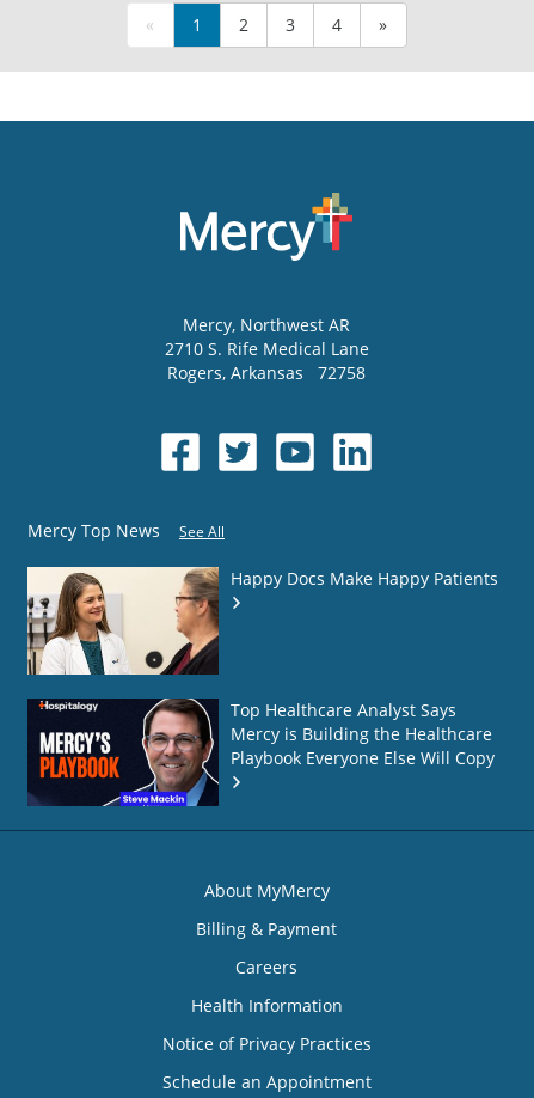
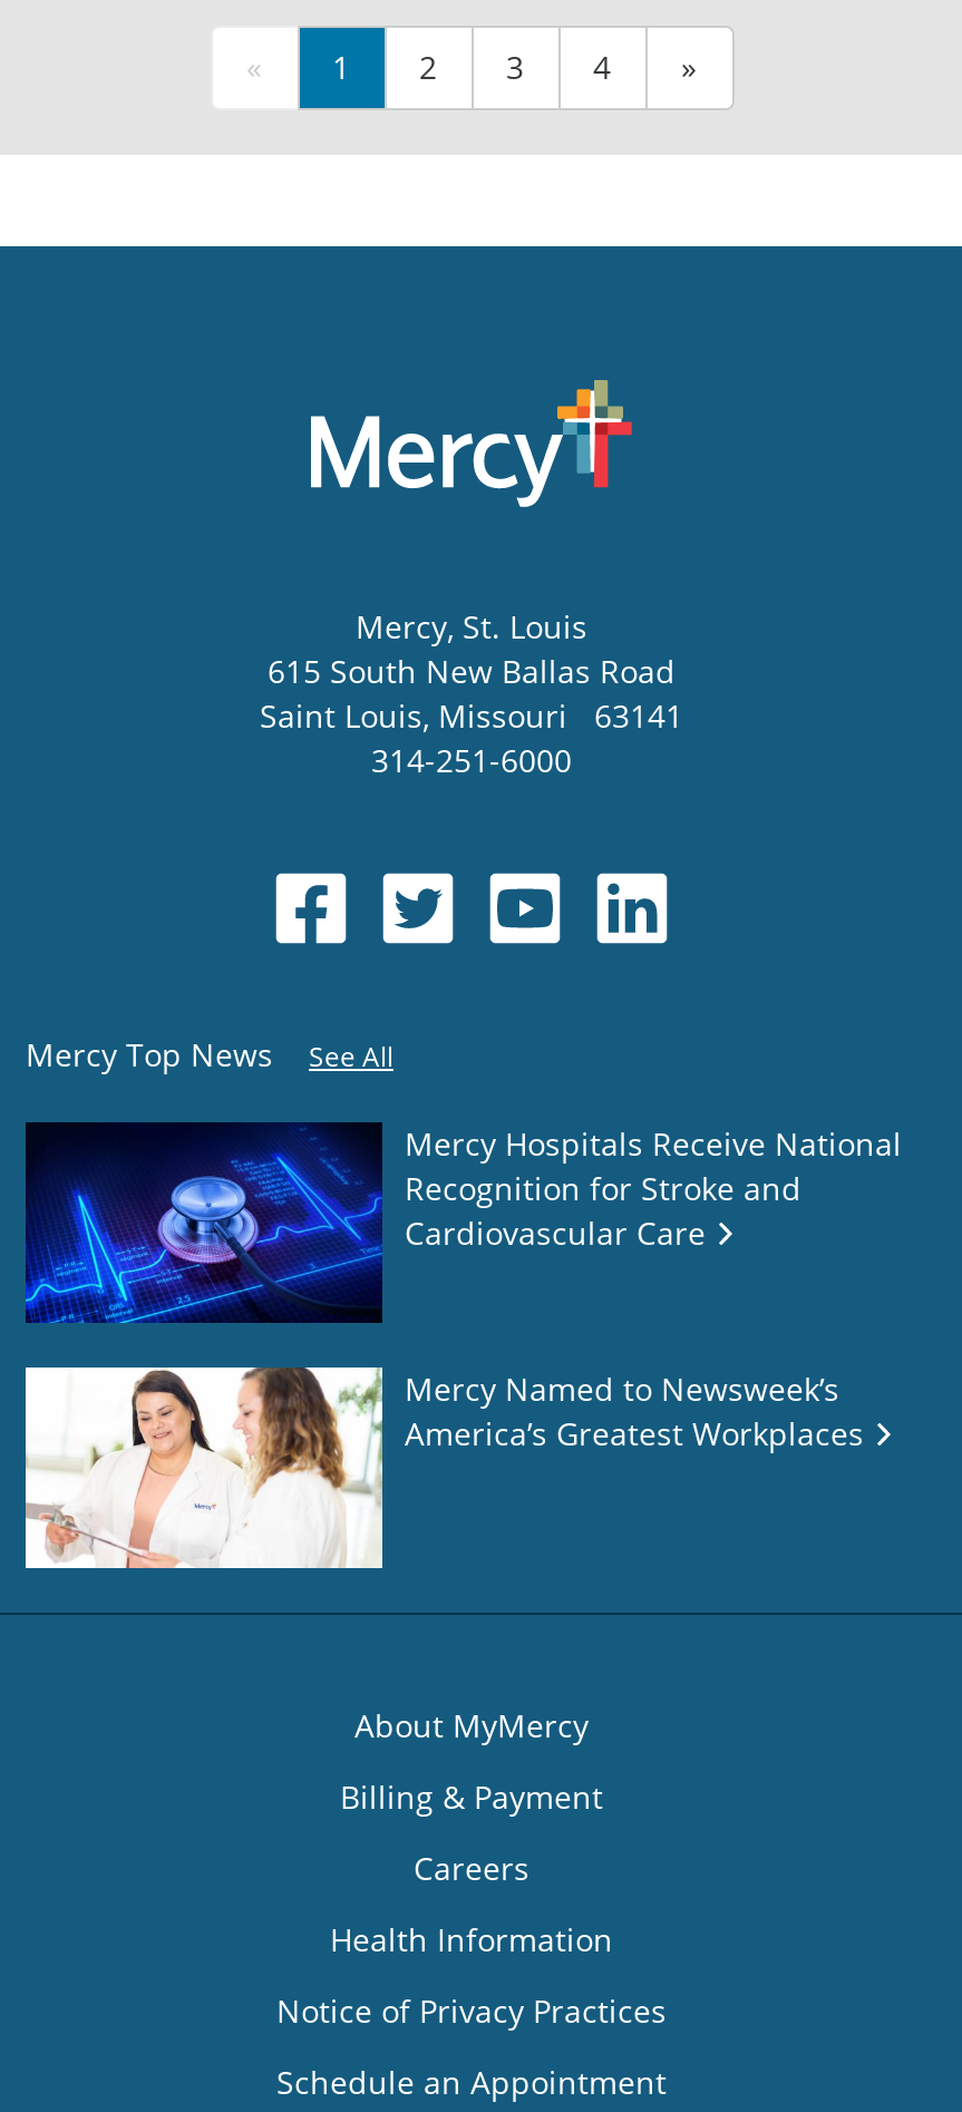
- Mercy, Northwest AR
- 2710 S. Rife Medical Lane
- Rogers, Arkansas 72758
+ Mercy, St. Louis
+ 615 South New Ballas Road
+ Saint Louis, Missouri 63141
+ 314-251-6000

- [image]
- Happy Docs Make Happy Patients
+ [image]
+ Mercy Hospitals Receive National
+ Recognition for Stroke and
+ Cardiovascular Care

- [image]
- Top Healthcare Analyst Says
- Mercy is Building the Healthcare
- Playbook Everyone Else Will Copy
+ [image]
+ Mercy Named to Newsweek’s
+ America’s Greatest Workplaces
